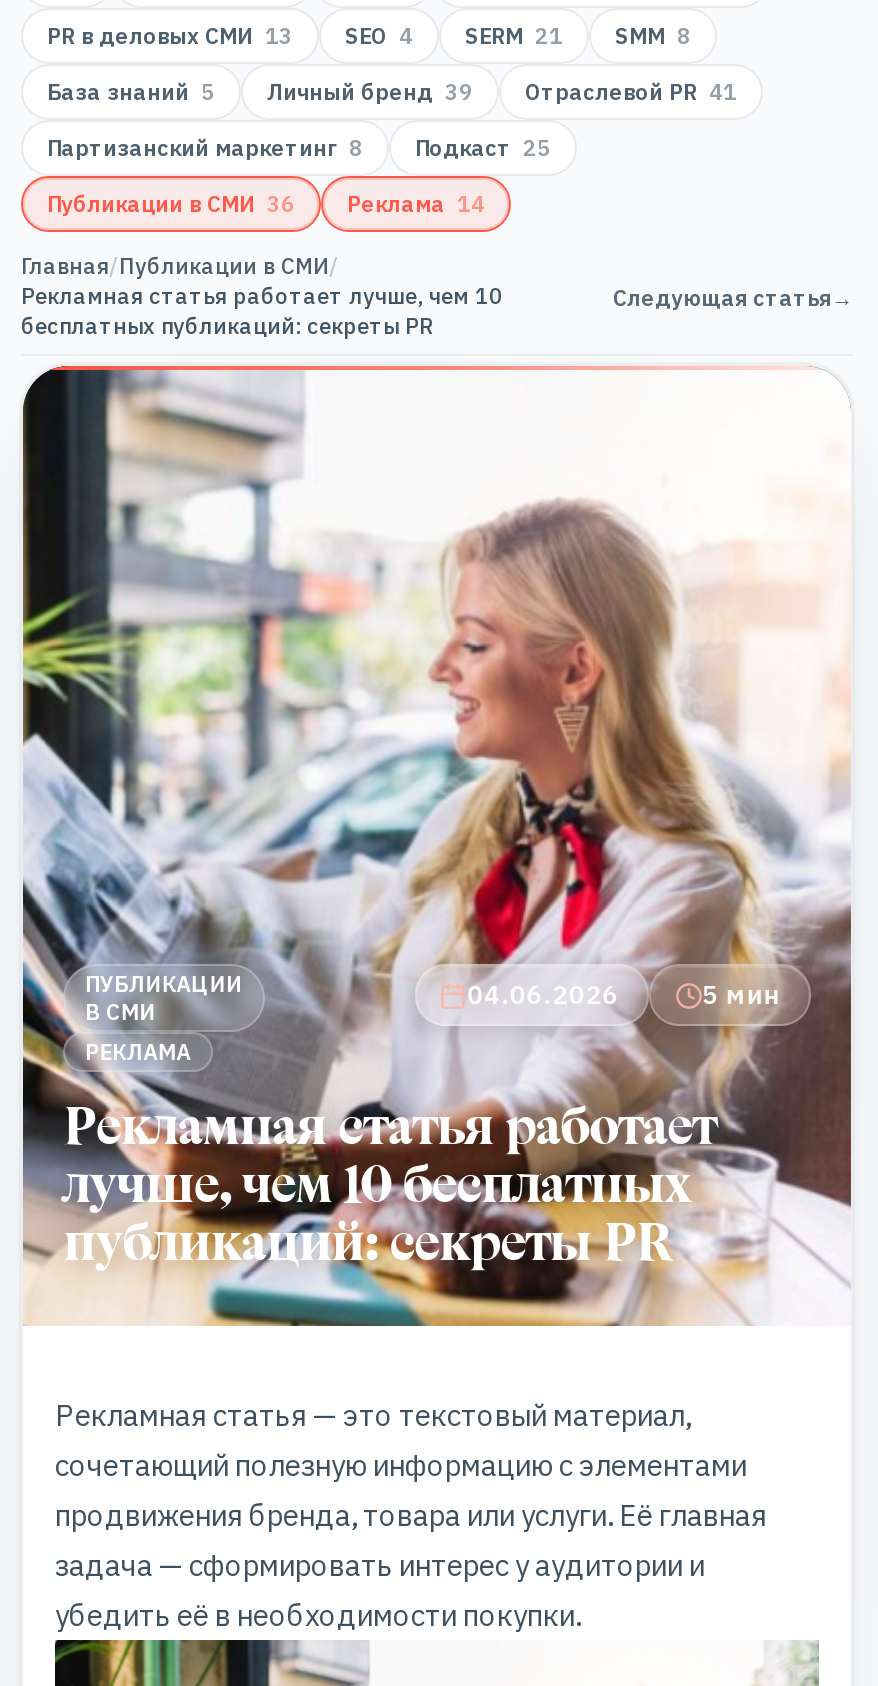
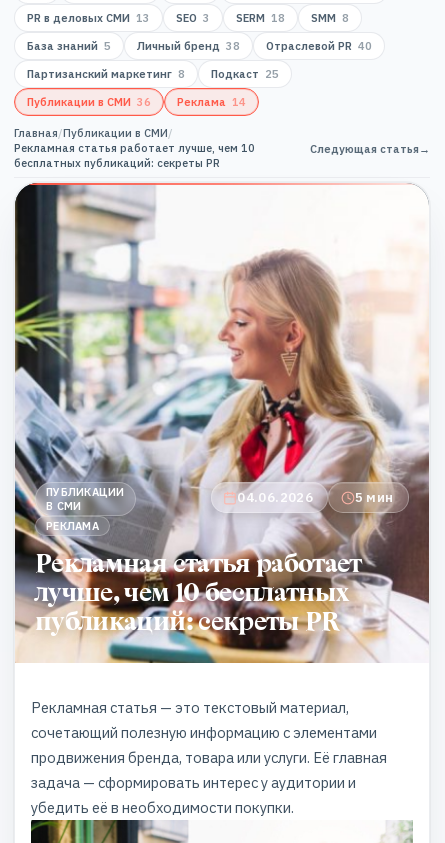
- SEO 4
+ SEO 3

- SERM 21
+ SERM 18

- Личный бренд 39
+ Личный бренд 38

- Отраслевой PR 41
+ Отраслевой PR 40
